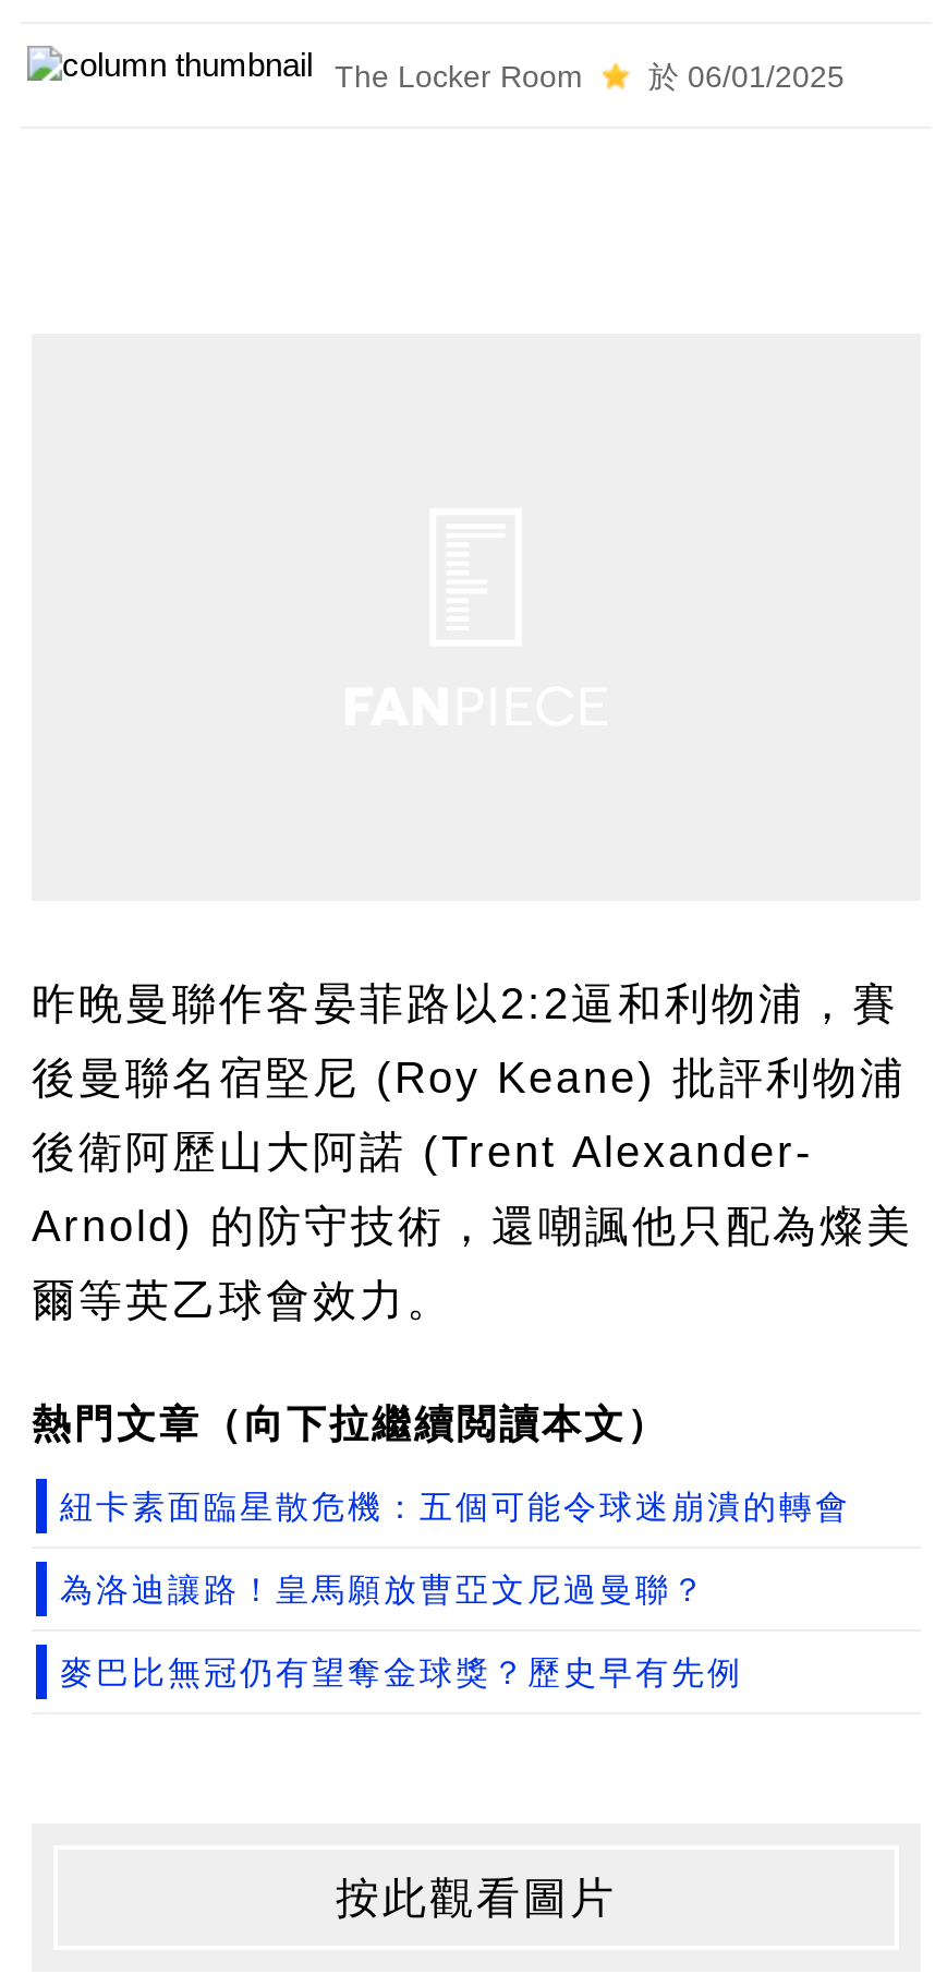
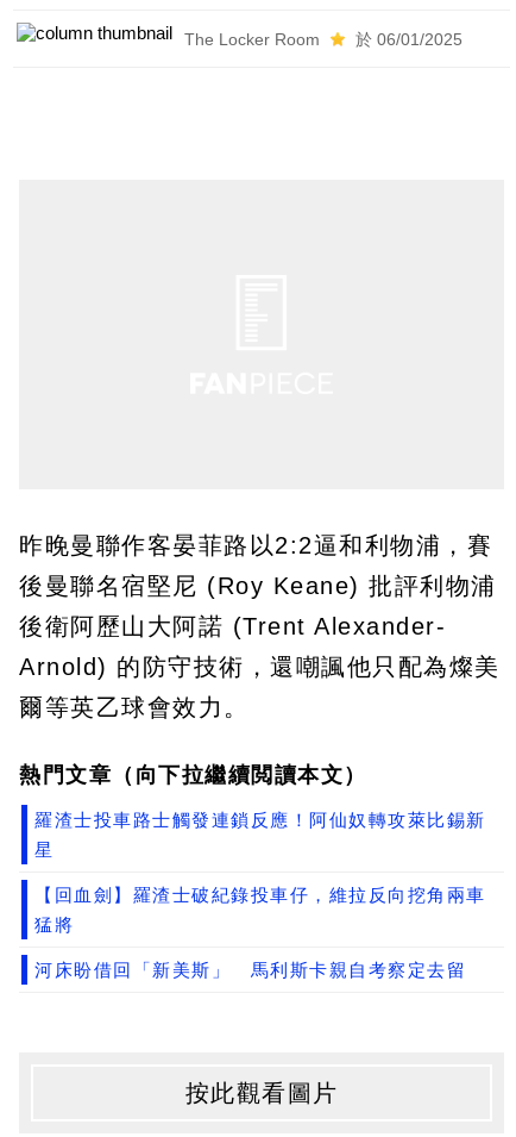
- 紐卡素面臨星散危機：五個可能令球迷崩潰的轉會
- 為洛迪讓路！皇馬願放曹亞文尼過曼聯？
- 麥巴比無冠仍有望奪金球獎？歷史早有先例
+ 羅渣士投車路士觸發連鎖反應！阿仙奴轉攻萊比錫新
+ 星
+ 【回血劍】羅渣士破紀錄投車仔，維拉反向挖角兩車
+ 猛將
+ 河床盼借回「新美斯」 馬利斯卡親自考察定去留
